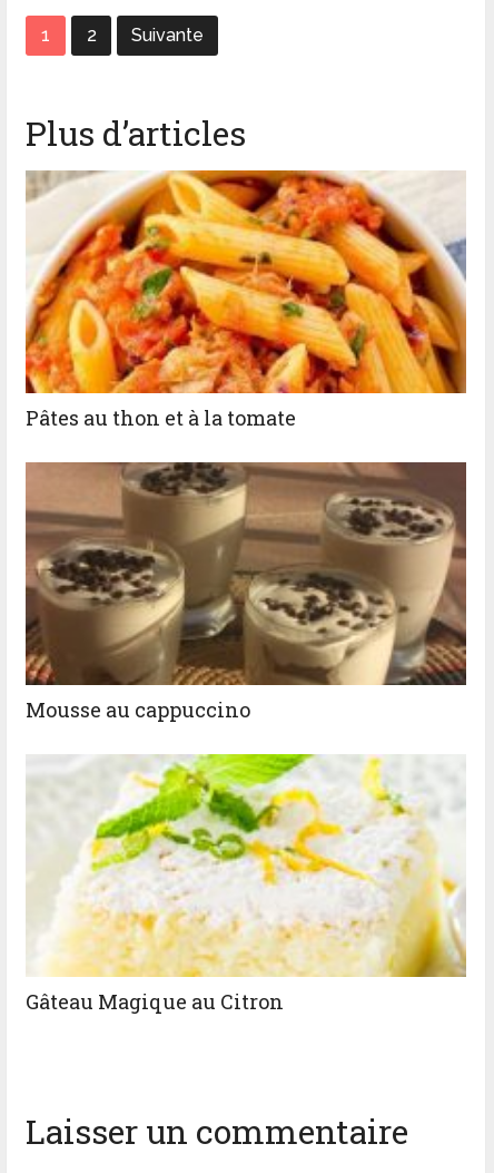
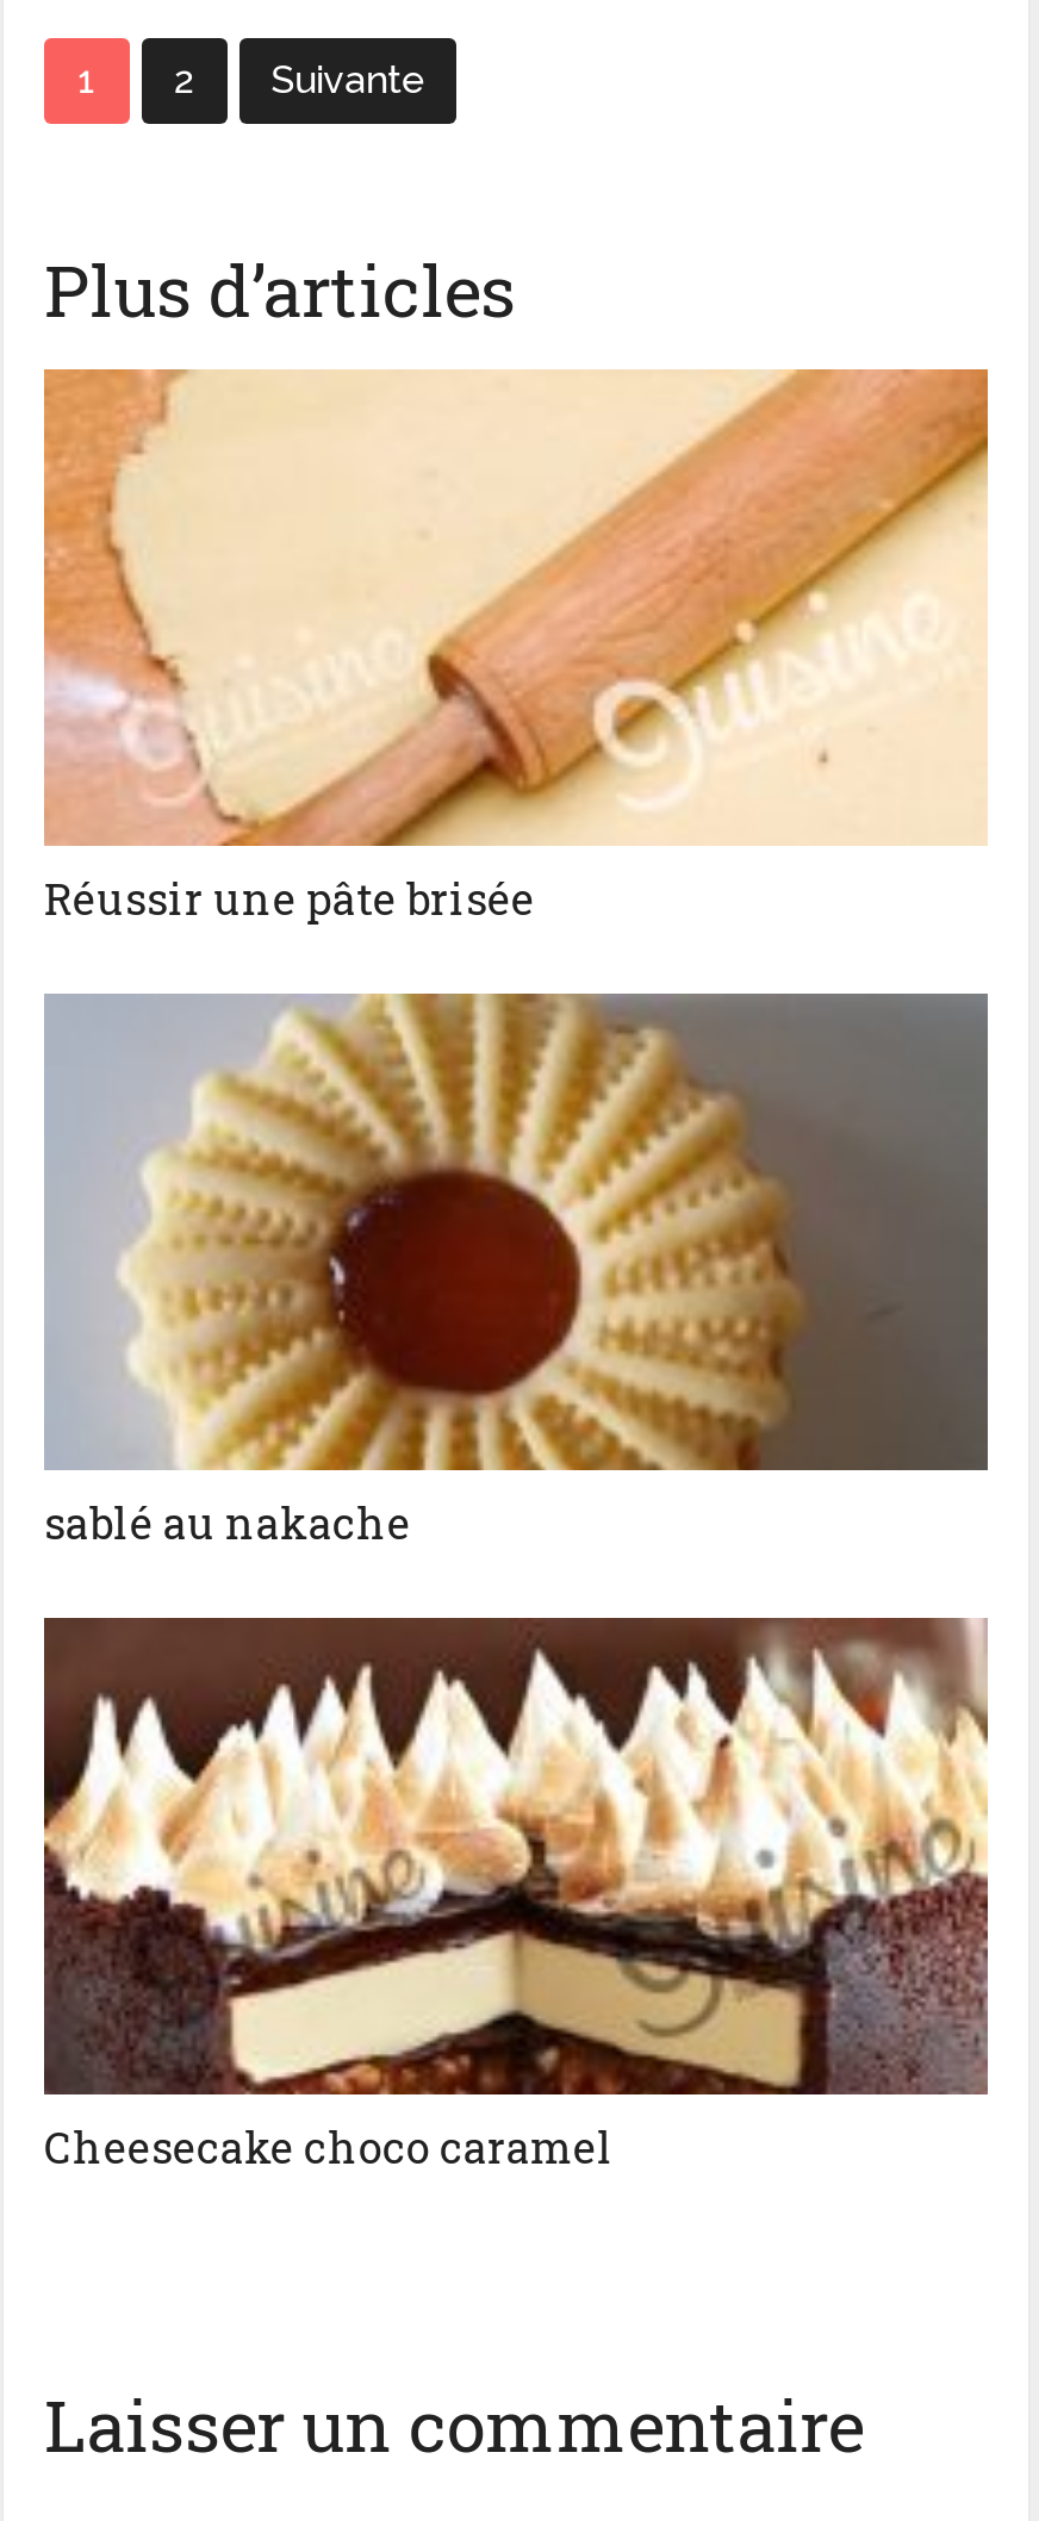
- [image]
- Pâtes au thon et à la tomate
+ [image]
+ Réussir une pâte brisée

- [image]
- Mousse au cappuccino
+ [image]
+ sablé au nakache

- [image]
- Gâteau Magique au Citron
+ [image]
+ Cheesecake choco caramel
